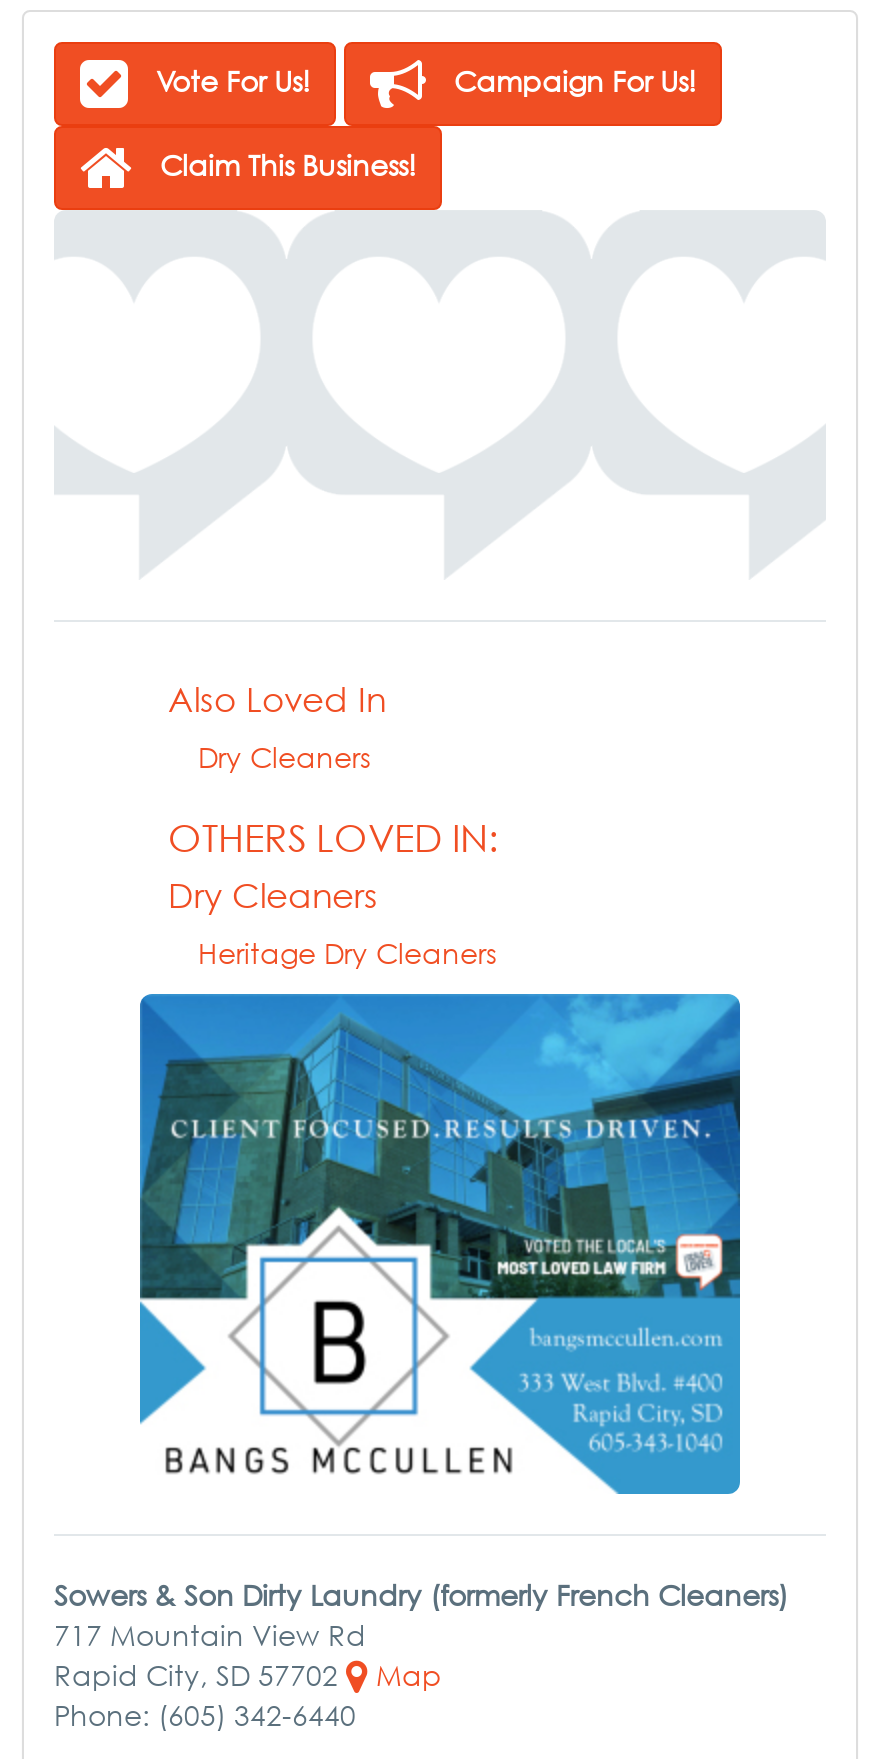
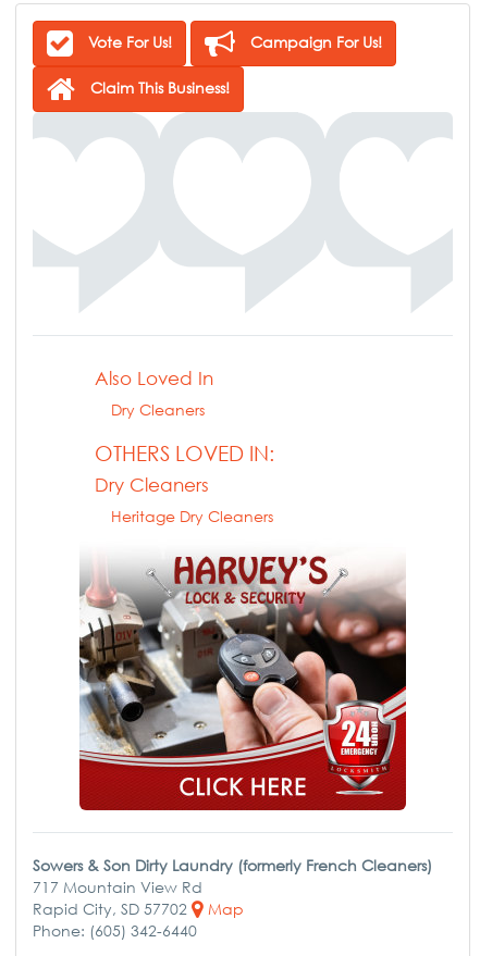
- [image]
+ [image]
